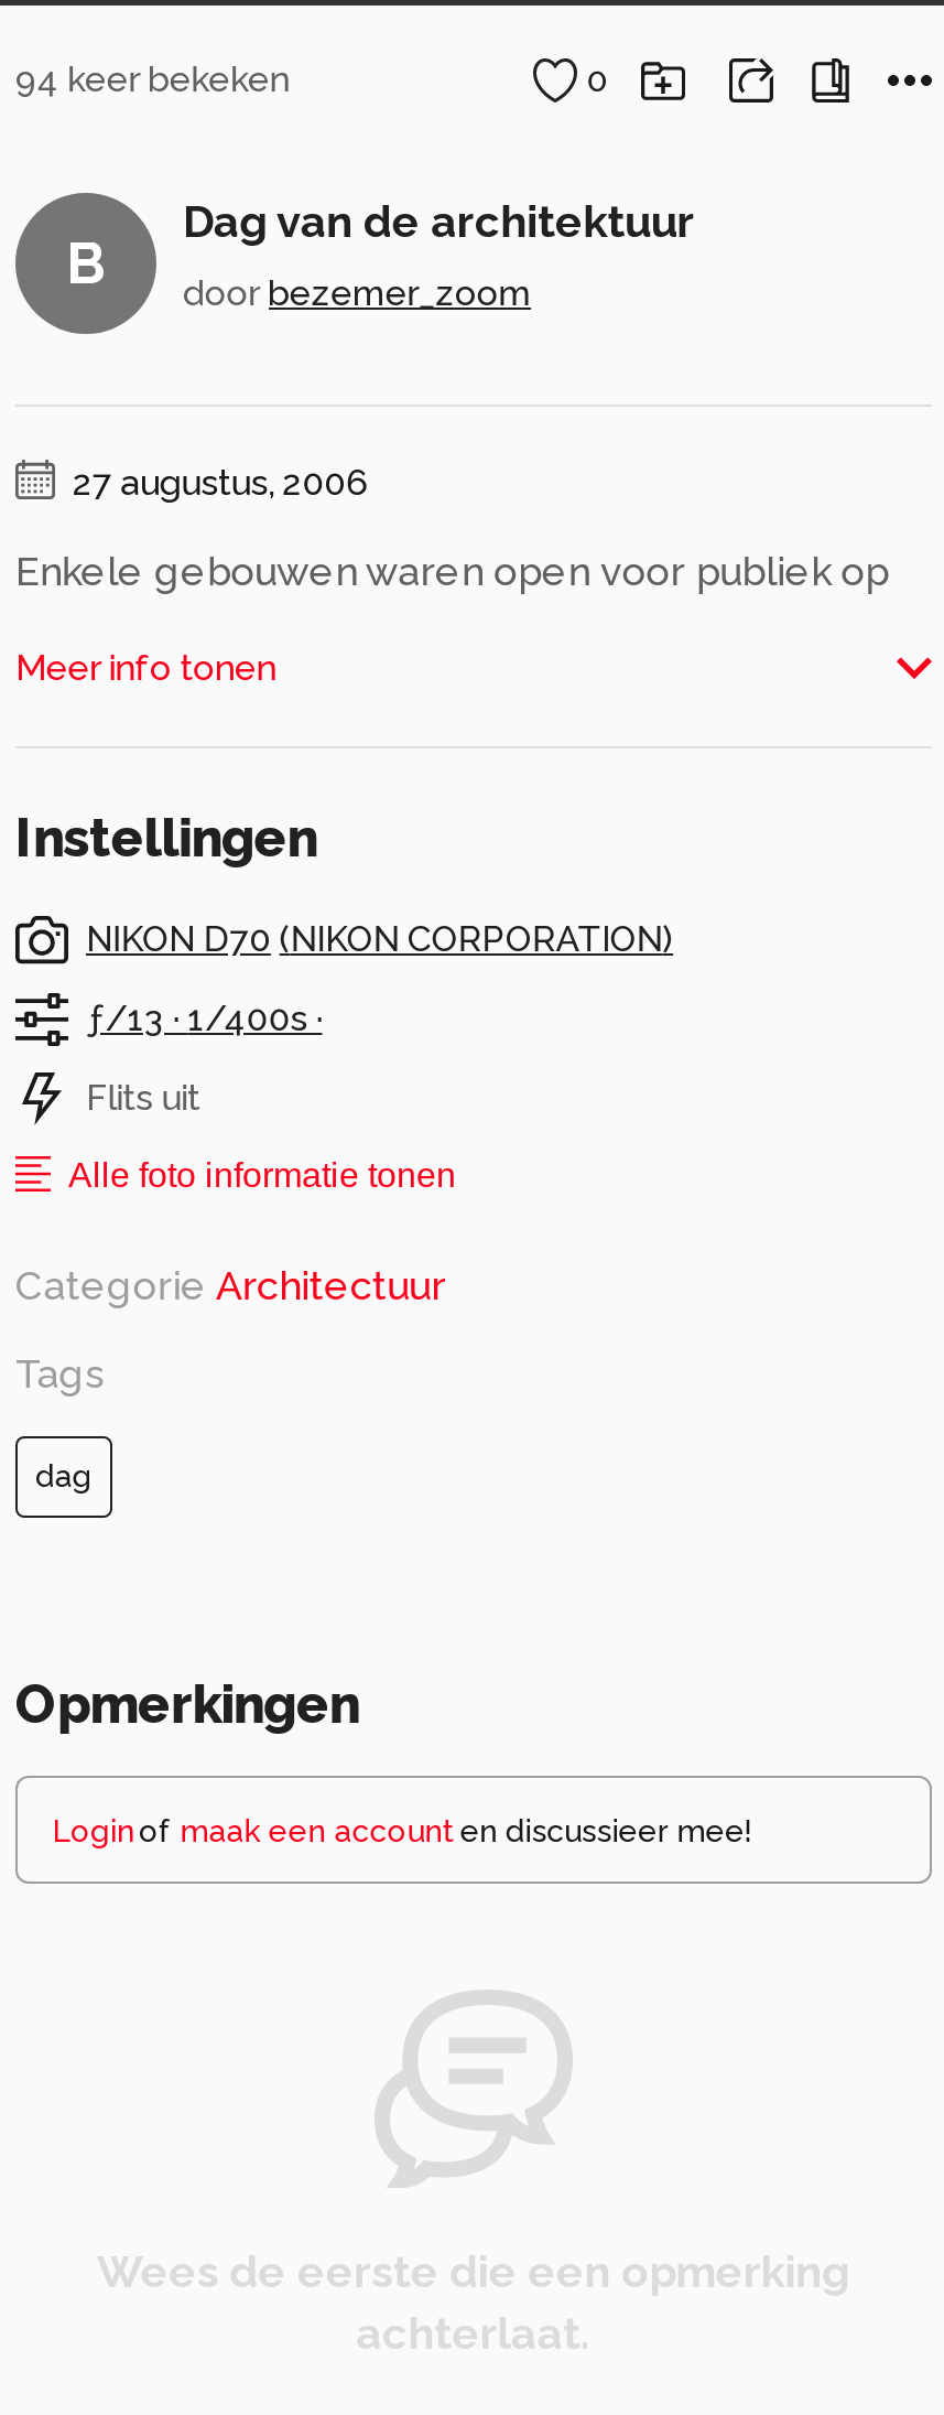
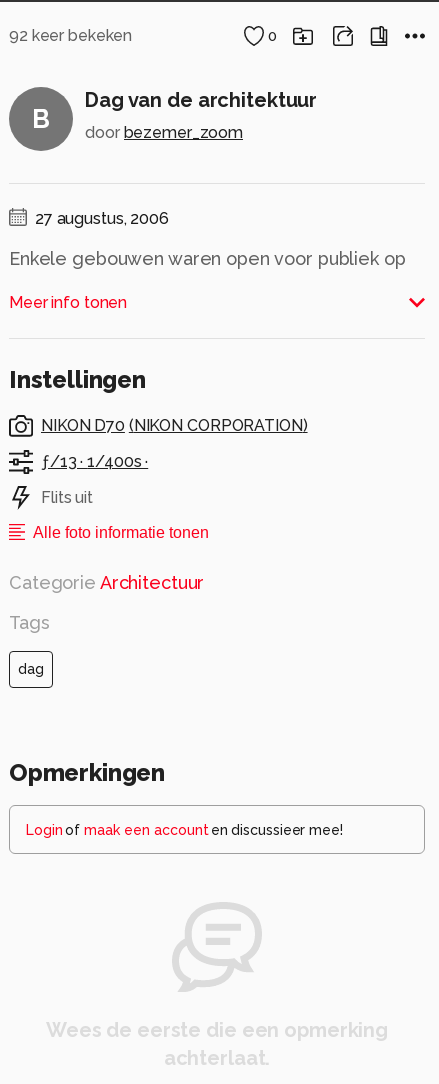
- 94 keer bekeken
+ 92 keer bekeken
